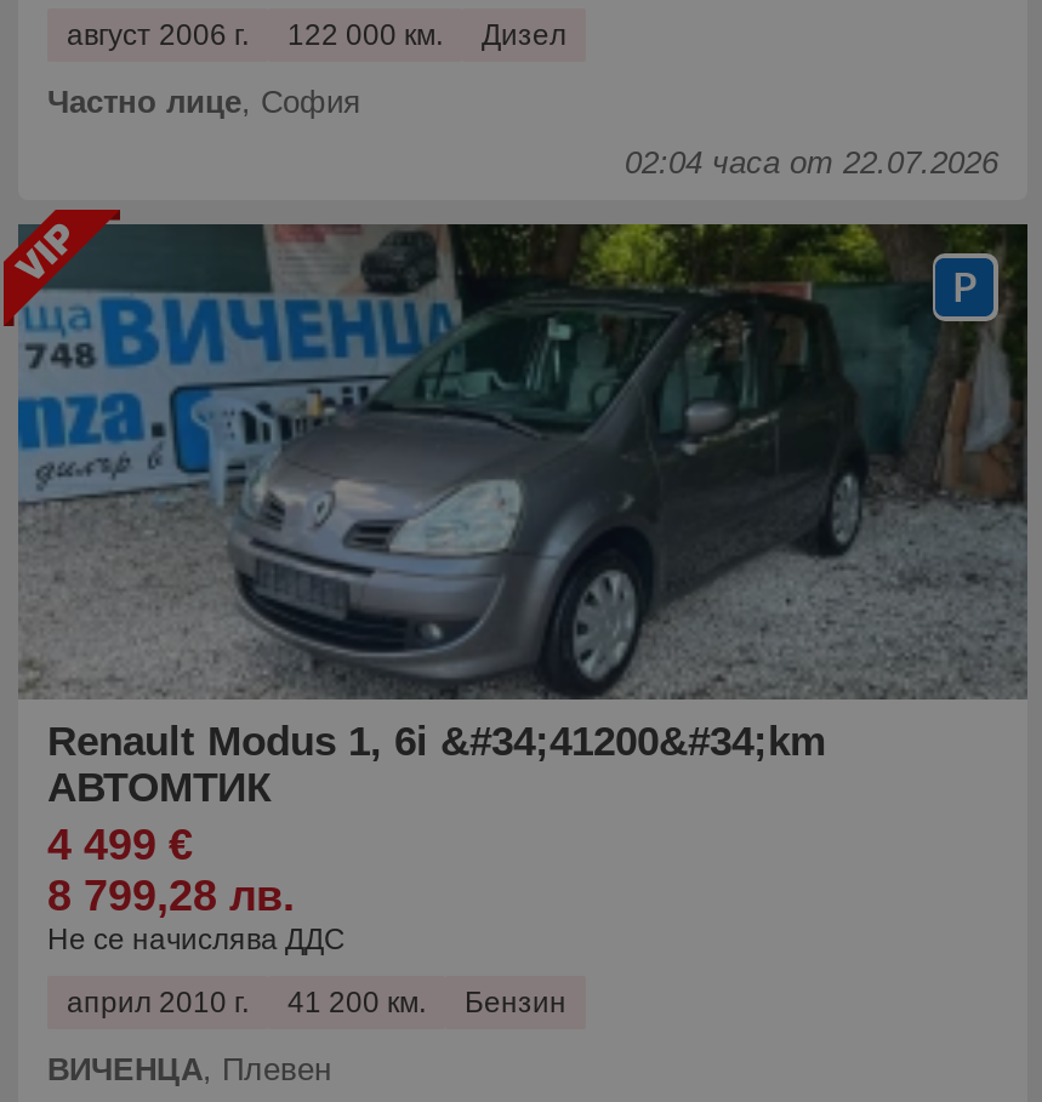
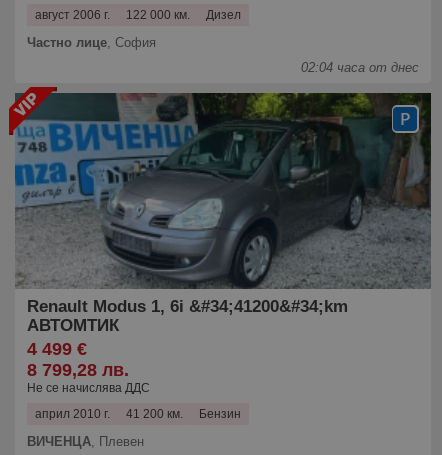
- 02:04 часа от 22.07.2026
+ 02:04 часа от днес
